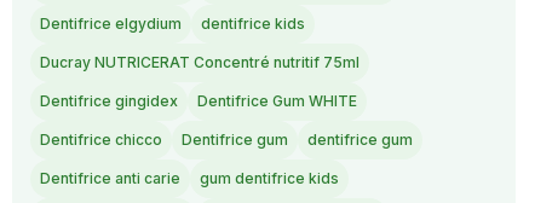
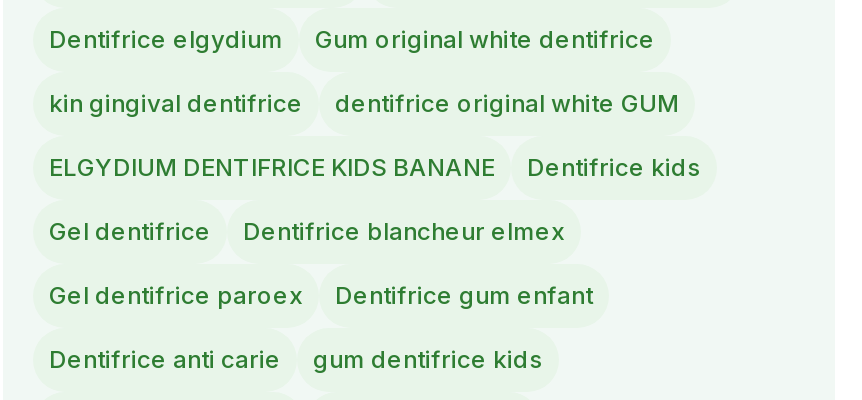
- dentifrice kids
- Ducray NUTRICERAT Concentré nutritif 75ml
- Dentifrice gingidex
- Dentifrice Gum WHITE
- Dentifrice chicco
- Dentifrice gum
- dentifrice gum
+ Gum original white dentifrice
+ kin gingival dentifrice
+ dentifrice original white GUM
+ ELGYDIUM DENTIFRICE KIDS BANANE
+ Dentifrice kids
+ Gel dentifrice
+ Dentifrice blancheur elmex
+ Gel dentifrice paroex
+ Dentifrice gum enfant
